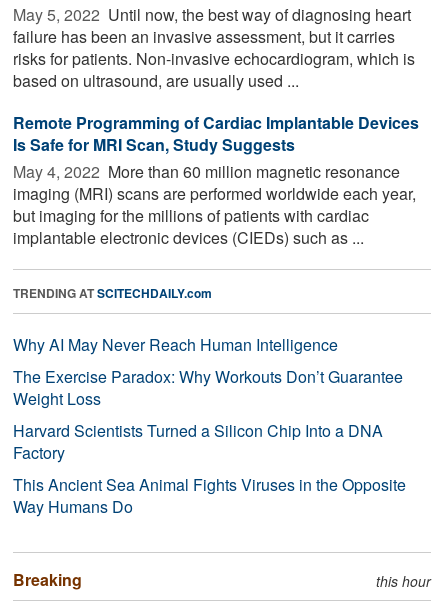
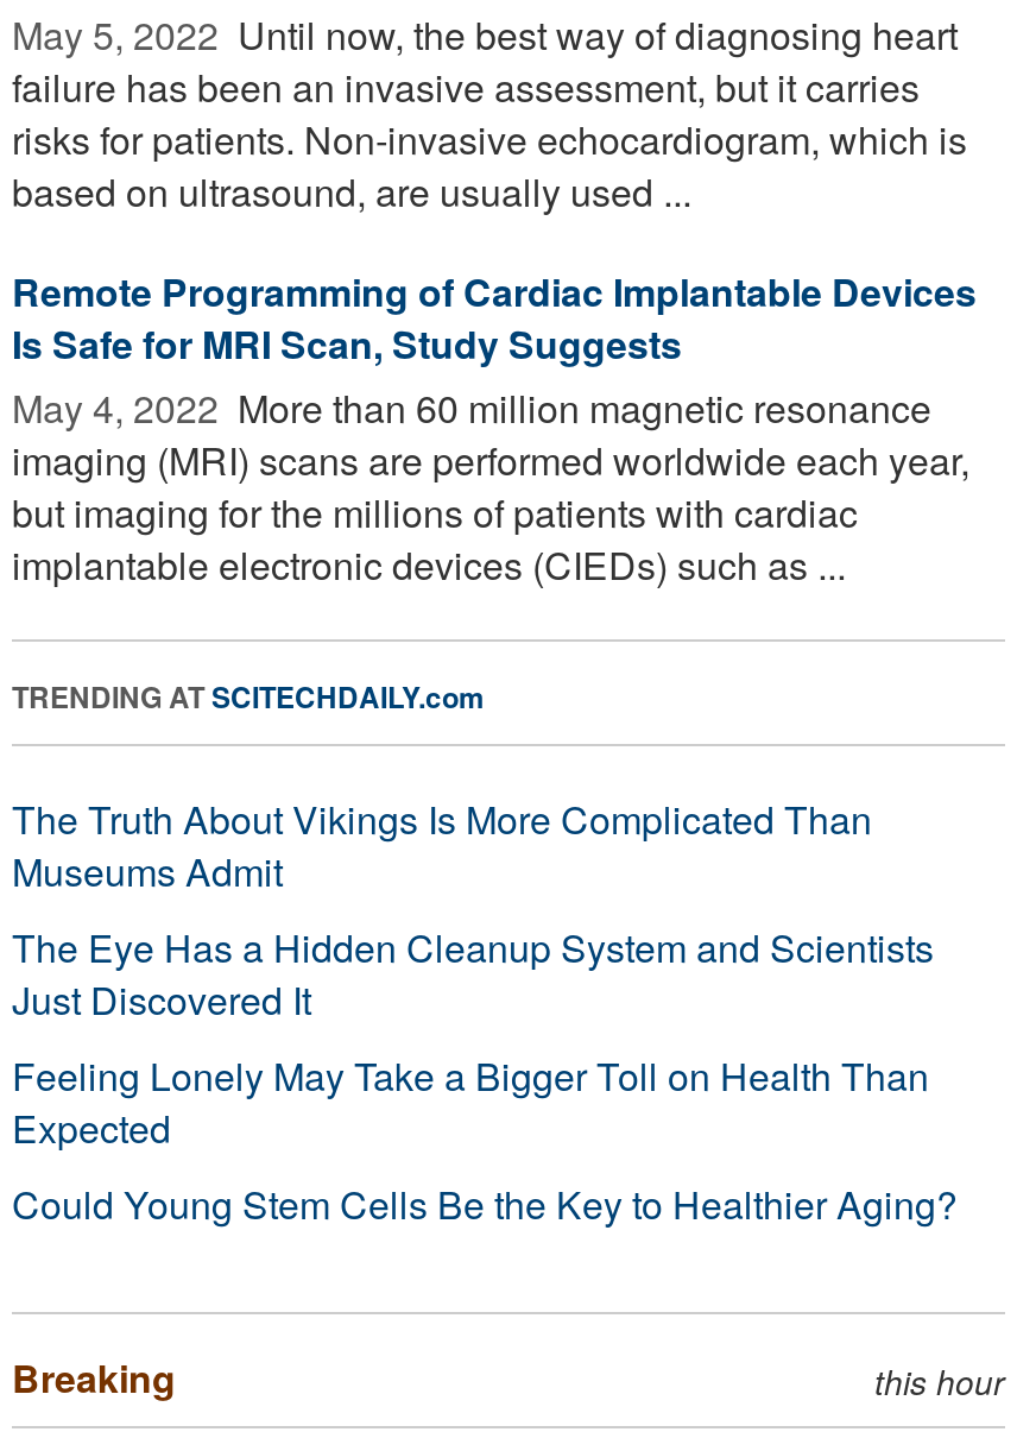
- Why AI May Never Reach Human Intelligence
- The Exercise Paradox: Why Workouts Don’t Guarantee
- Weight Loss
- Harvard Scientists Turned a Silicon Chip Into a DNA
- Factory
- This Ancient Sea Animal Fights Viruses in the Opposite
- Way Humans Do
+ The Truth About Vikings Is More Complicated Than
+ Museums Admit
+ The Eye Has a Hidden Cleanup System and Scientists
+ Just Discovered It
+ Feeling Lonely May Take a Bigger Toll on Health Than
+ Expected
+ Could Young Stem Cells Be the Key to Healthier Aging?
